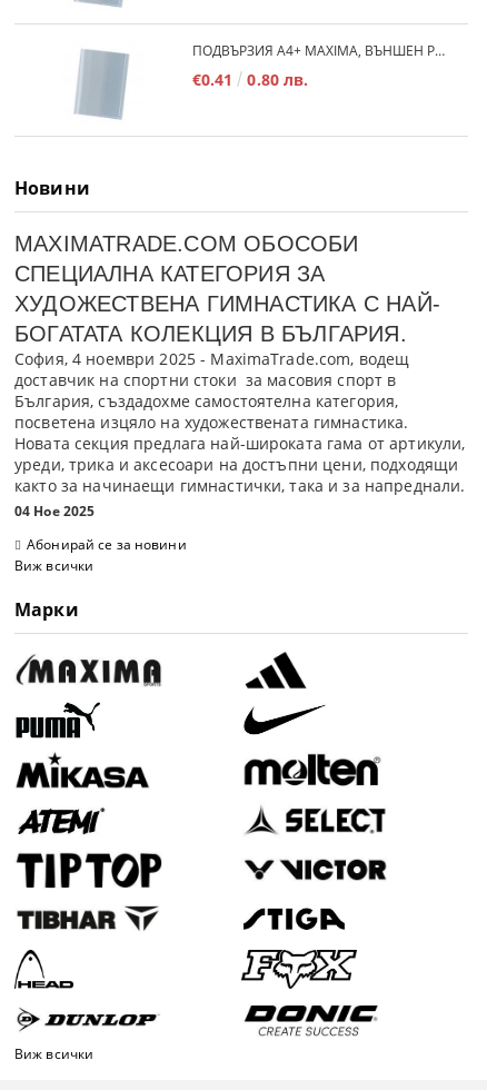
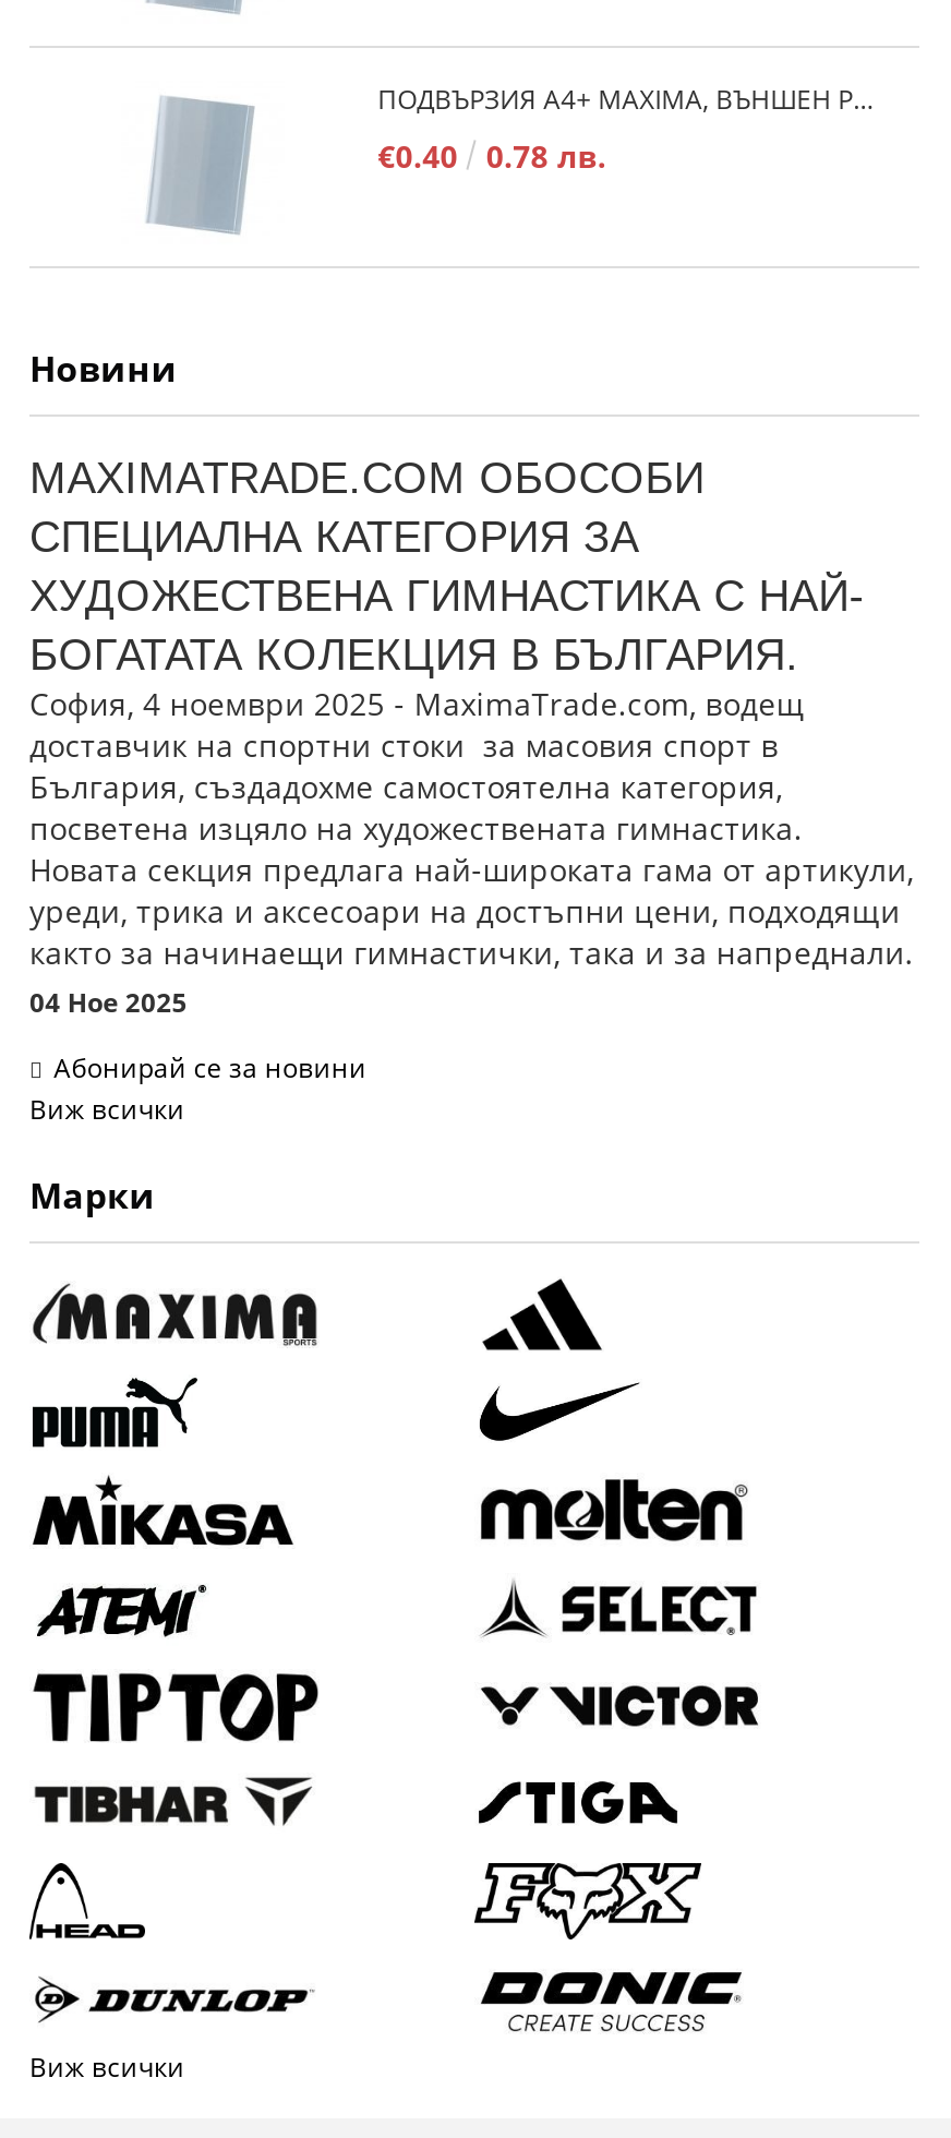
- €0.41
+ €0.40

- 0.80 лв.
+ 0.78 лв.
